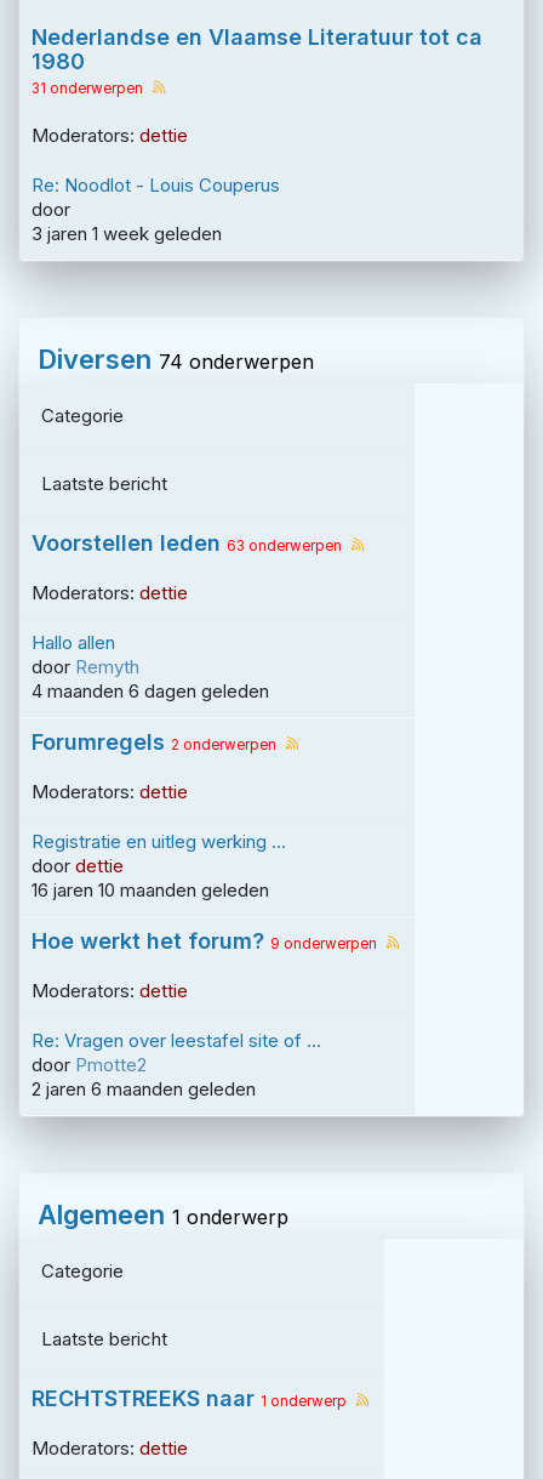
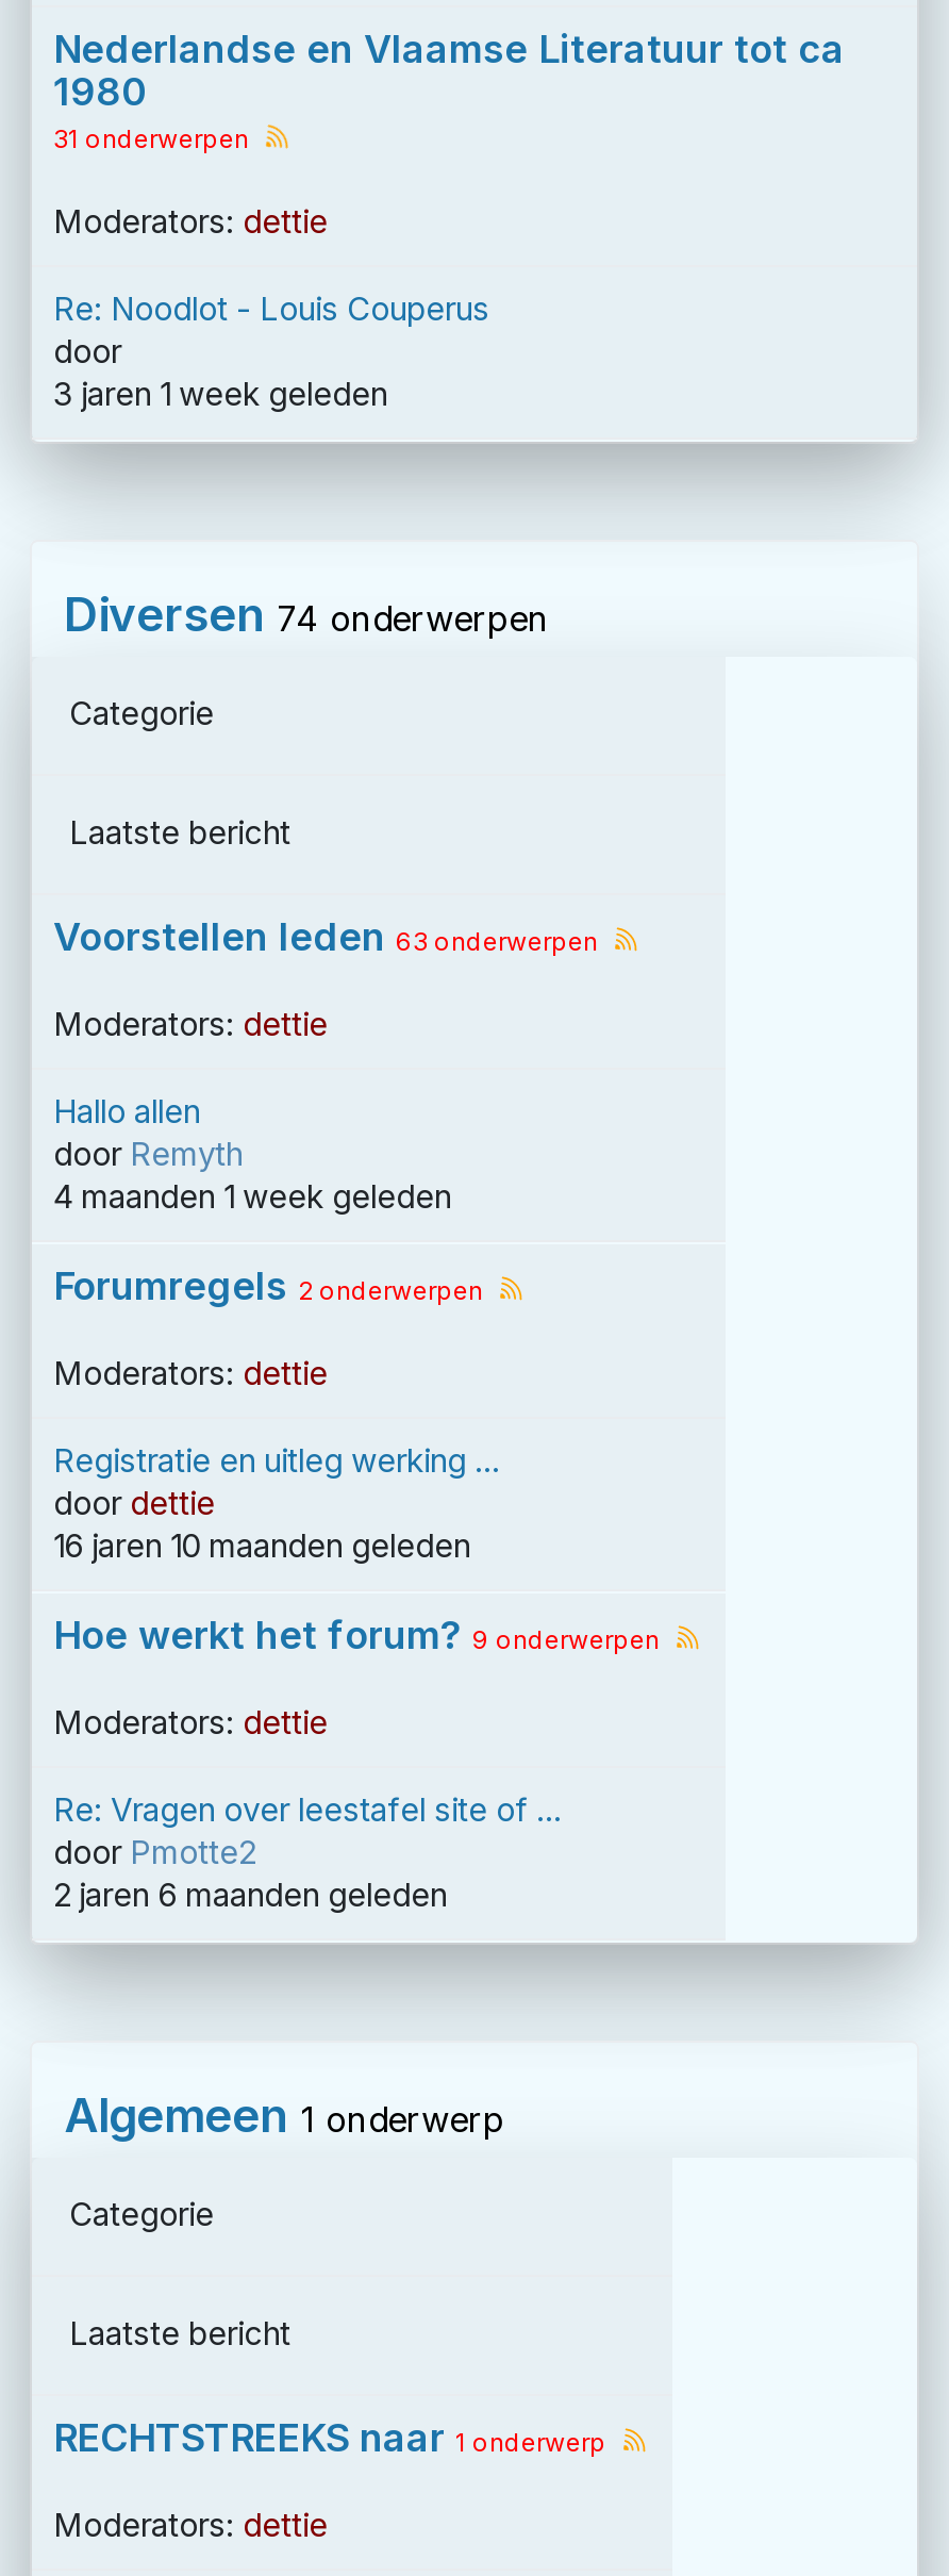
- 4 maanden 6 dagen geleden
+ 4 maanden 1 week geleden
